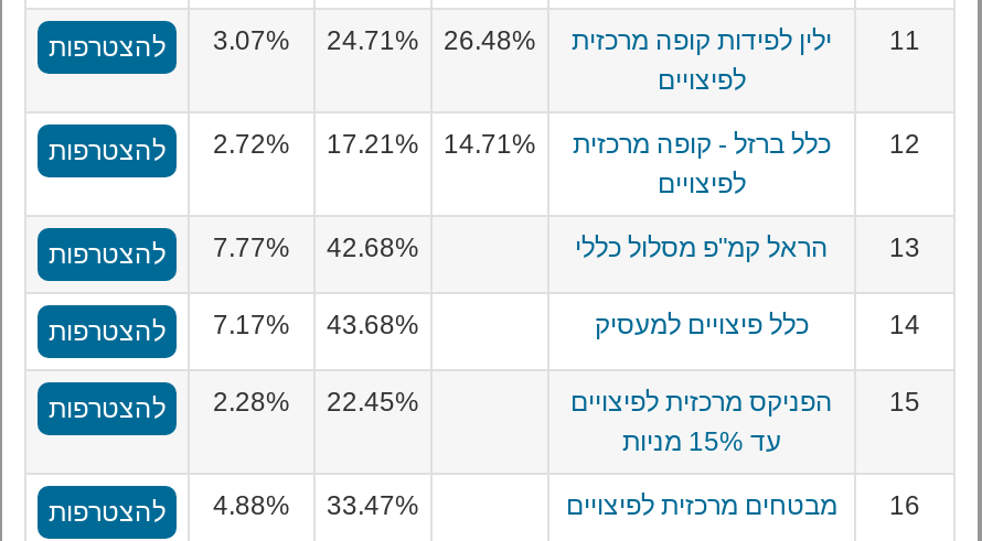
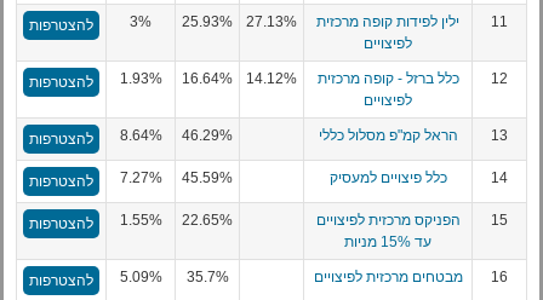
- 3.07%
+ 3%

- 24.71%
+ 25.93%

- 26.48%
+ 27.13%

- 2.72%
+ 1.93%

- 17.21%
+ 16.64%

- 14.71%
+ 14.12%

- 7.77%
+ 8.64%

- 42.68%
+ 46.29%

- 7.17%
+ 7.27%

- 43.68%
+ 45.59%

- 2.28%
+ 1.55%

- 22.45%
+ 22.65%

- 4.88%
+ 5.09%

- 33.47%
+ 35.7%
